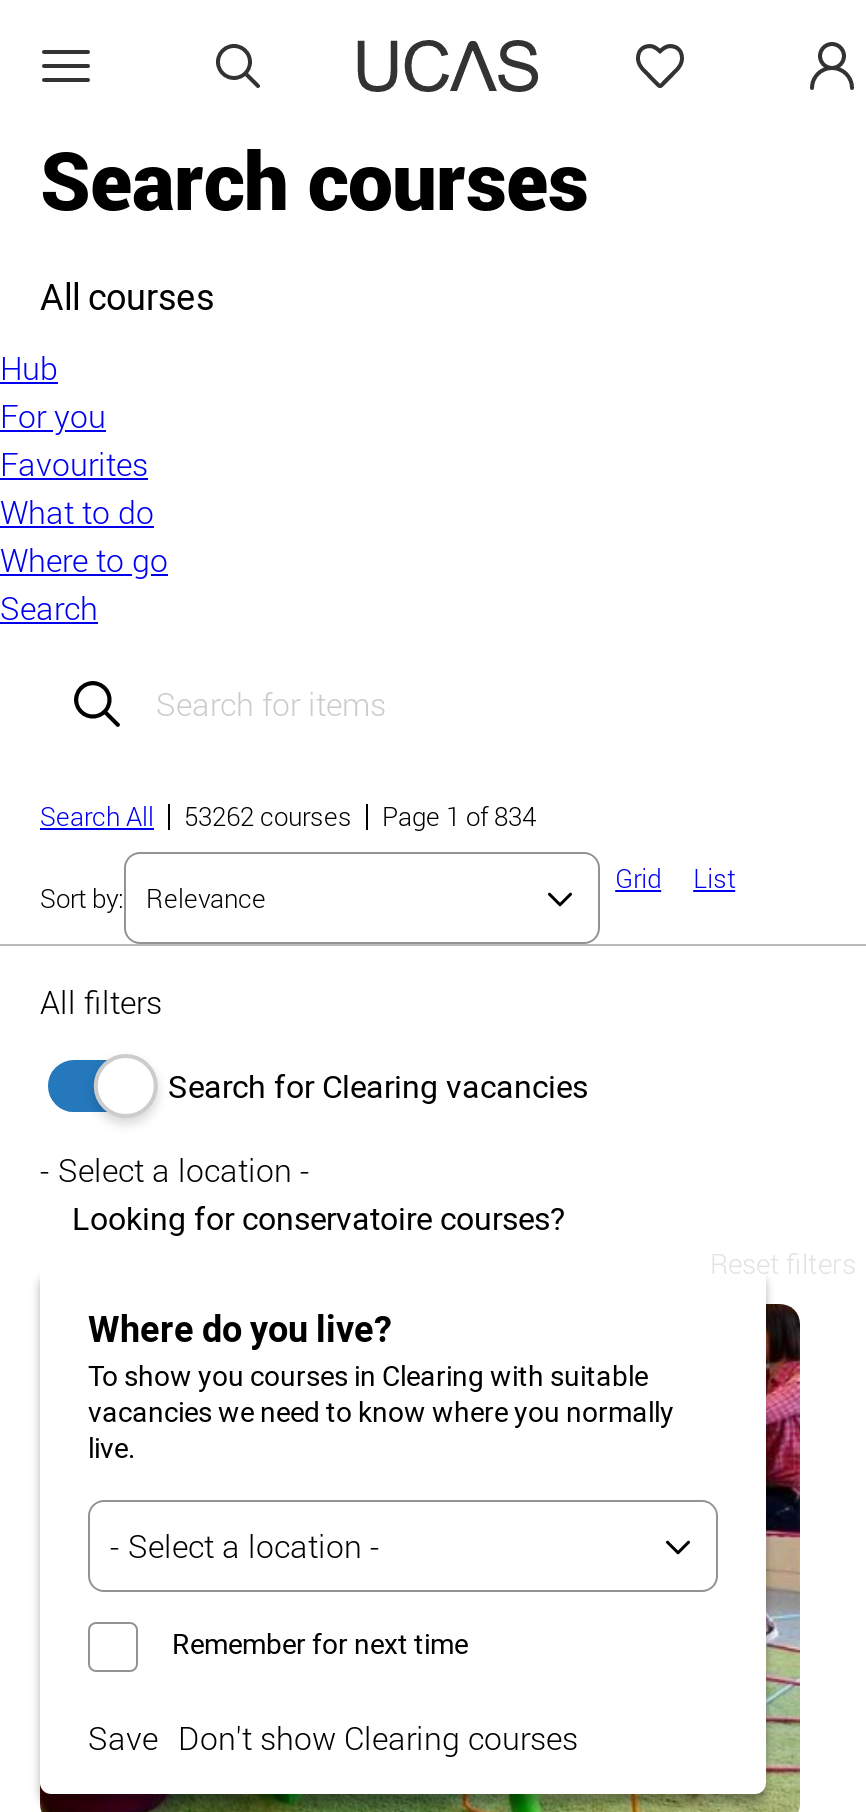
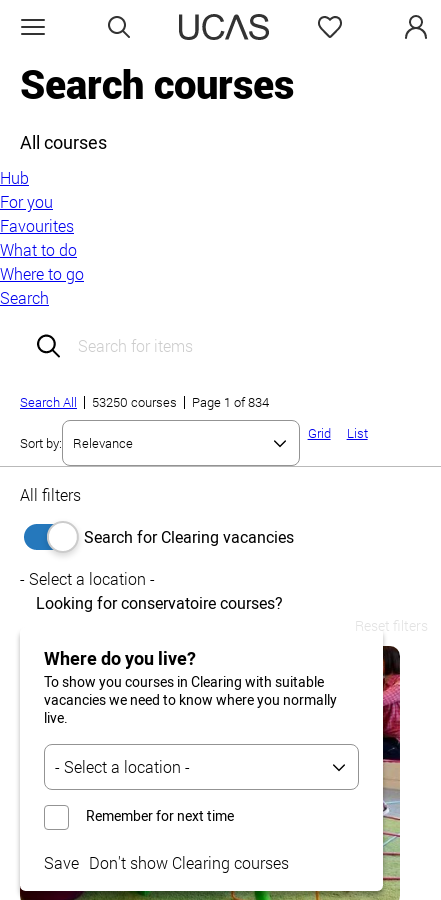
- Search All 53262 courses Page 1 of 834
+ Search All 53250 courses Page 1 of 834
